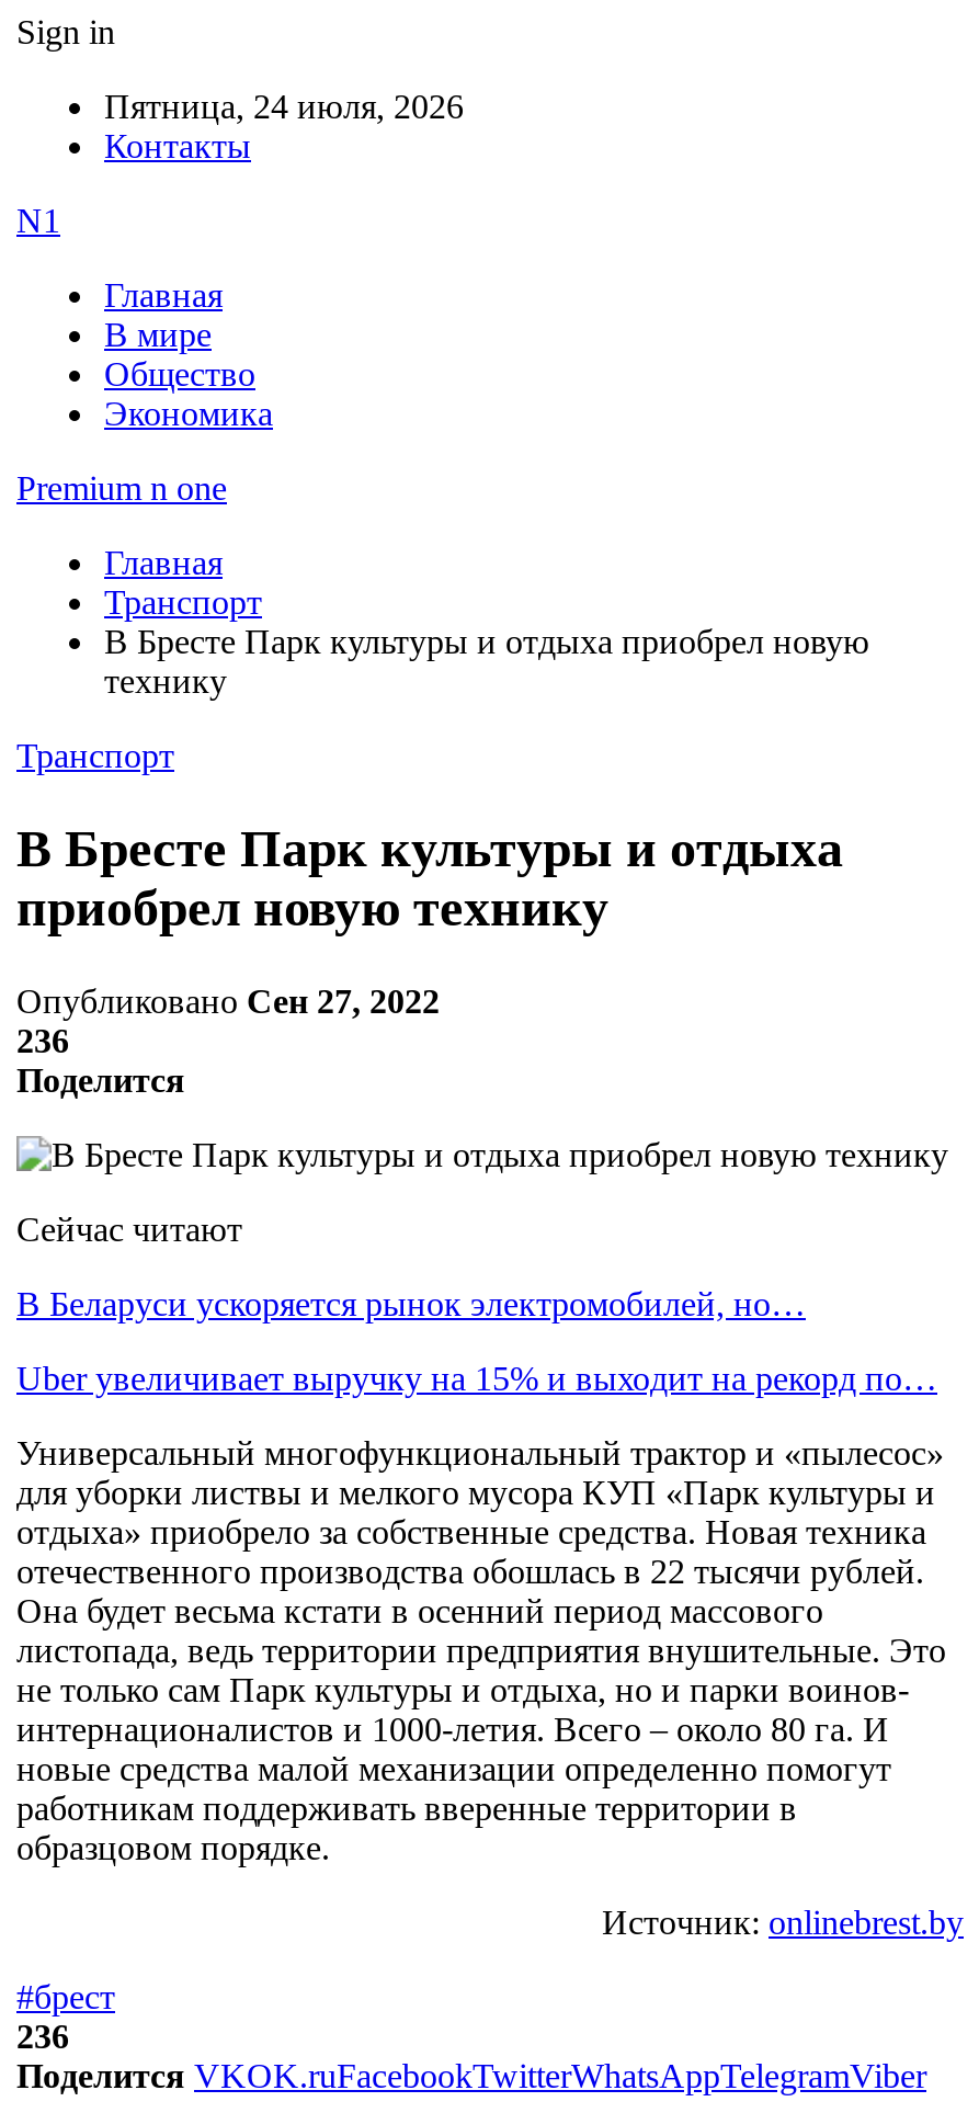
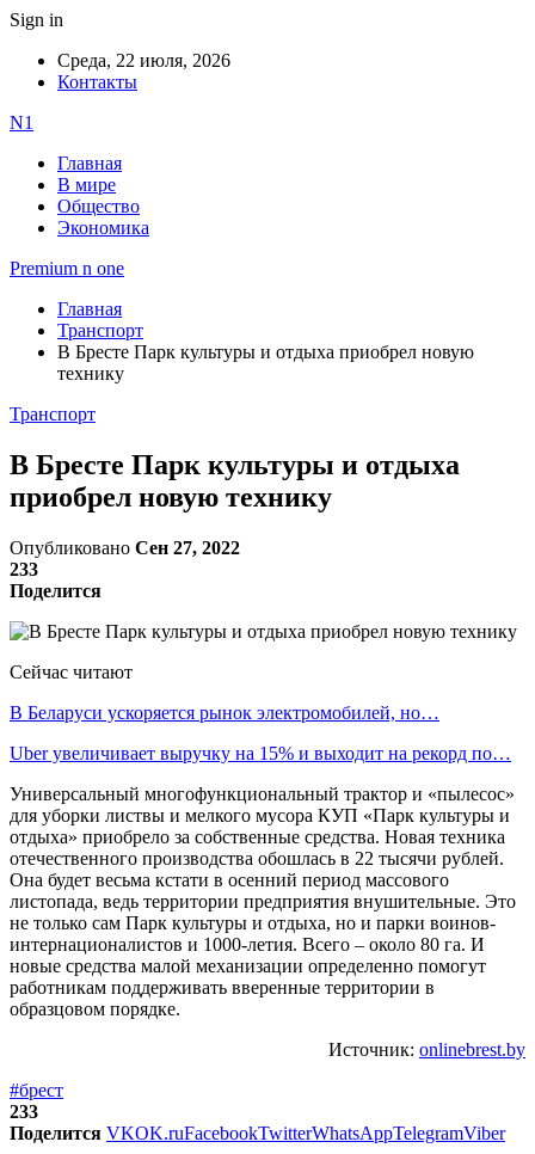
- Пятница, 24 июля, 2026
+ Среда, 22 июля, 2026

- 236
+ 233

- 236
+ 233
